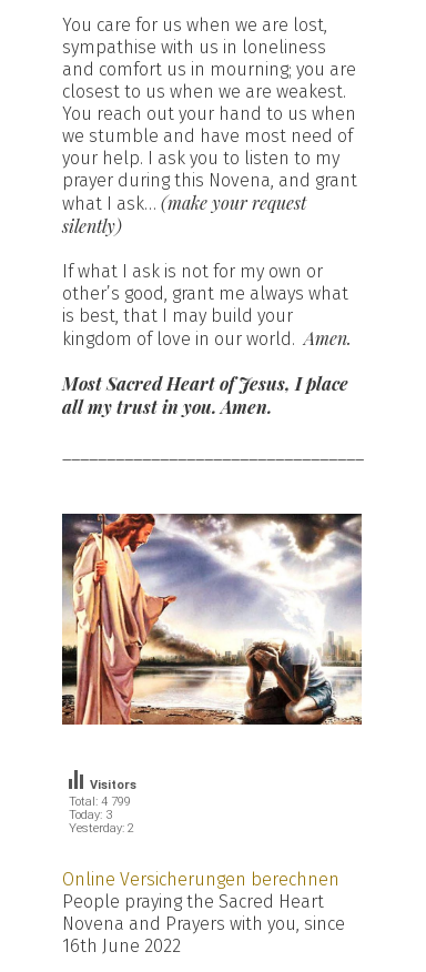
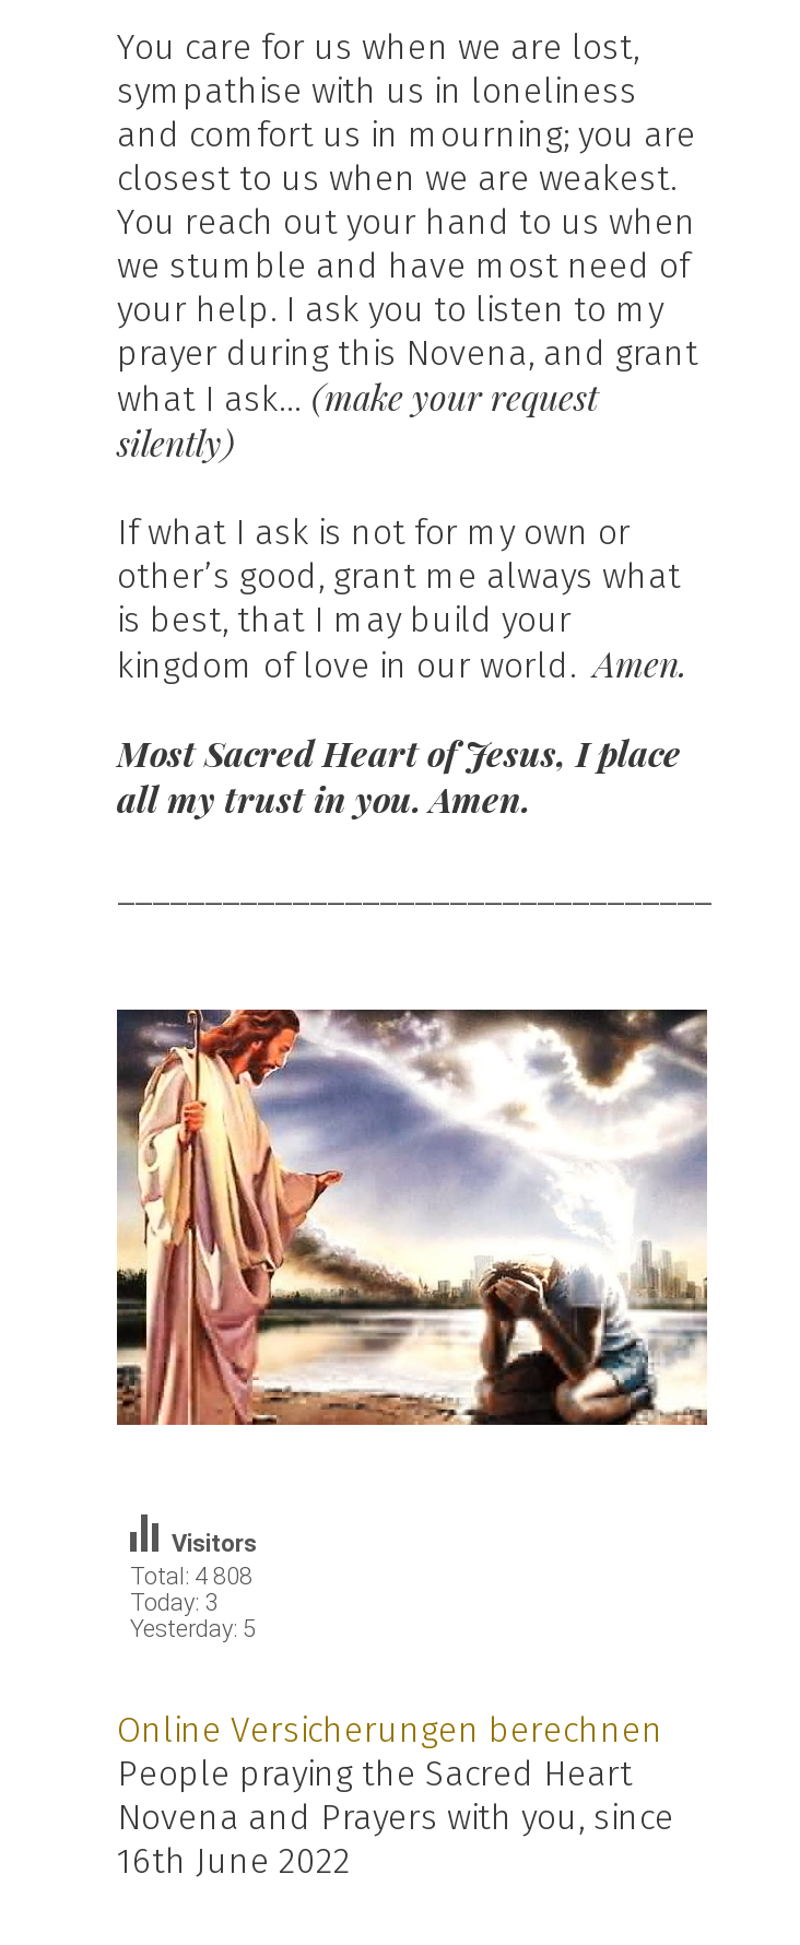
- Total: 4 799
+ Total: 4 808

- Yesterday: 2
+ Yesterday: 5
